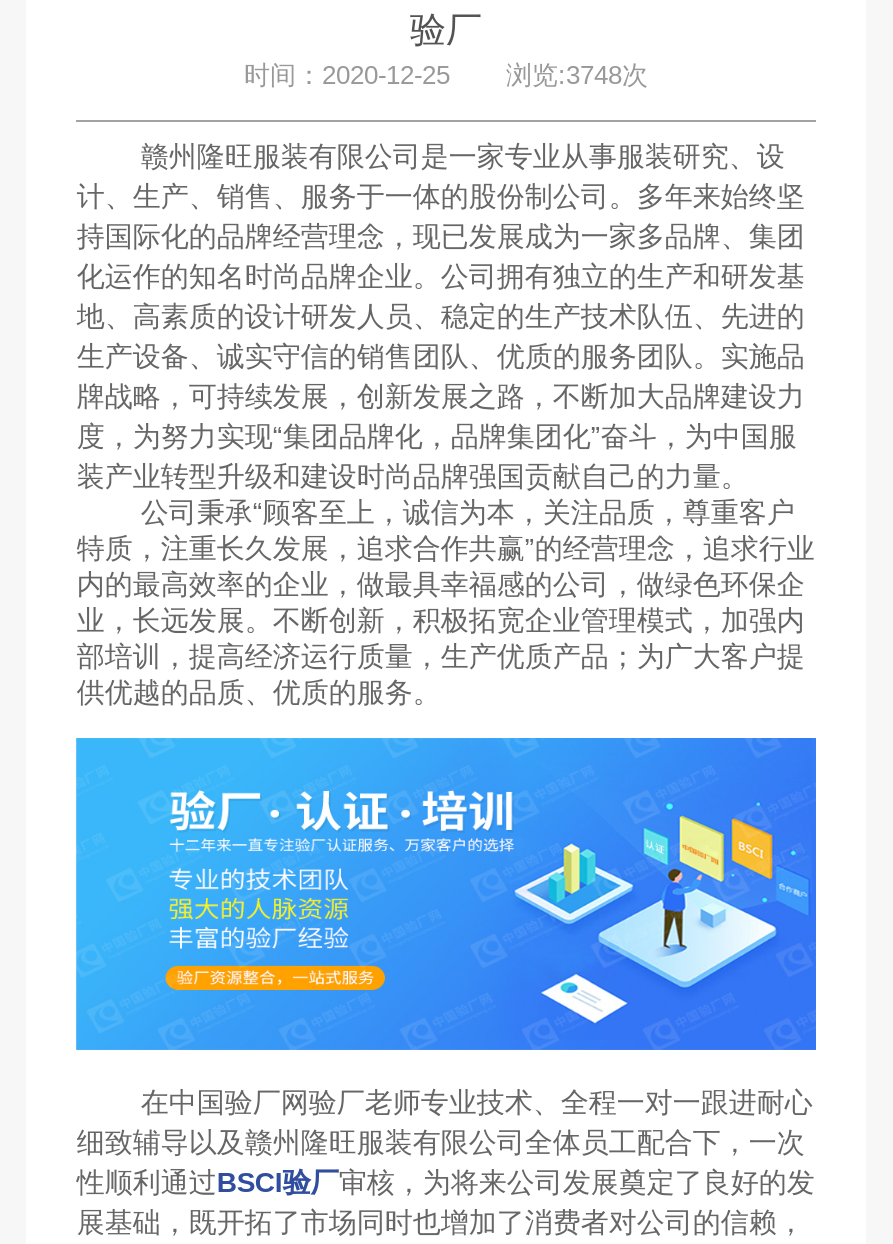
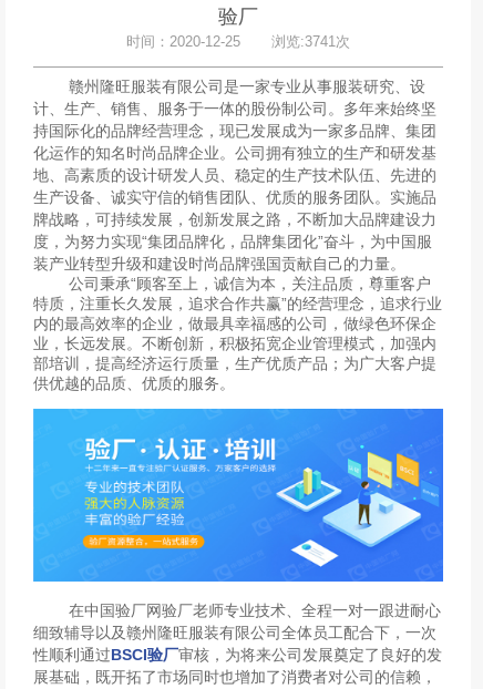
- 时间：2020-12-25 浏览:3748次
+ 时间：2020-12-25 浏览:3741次
